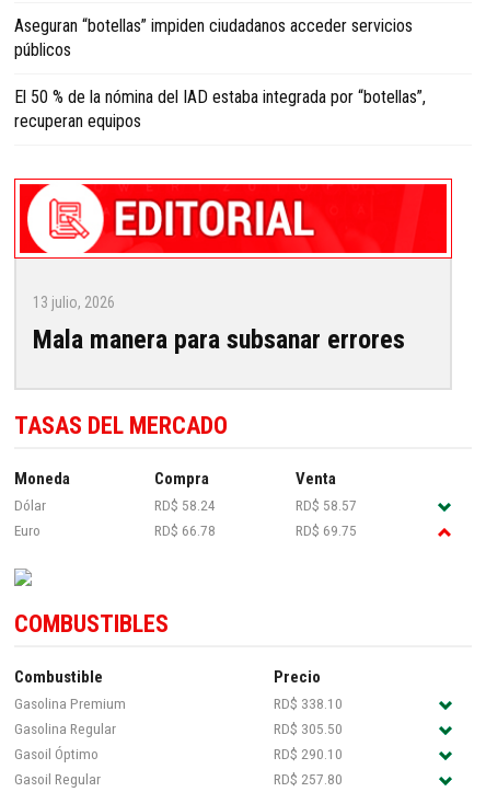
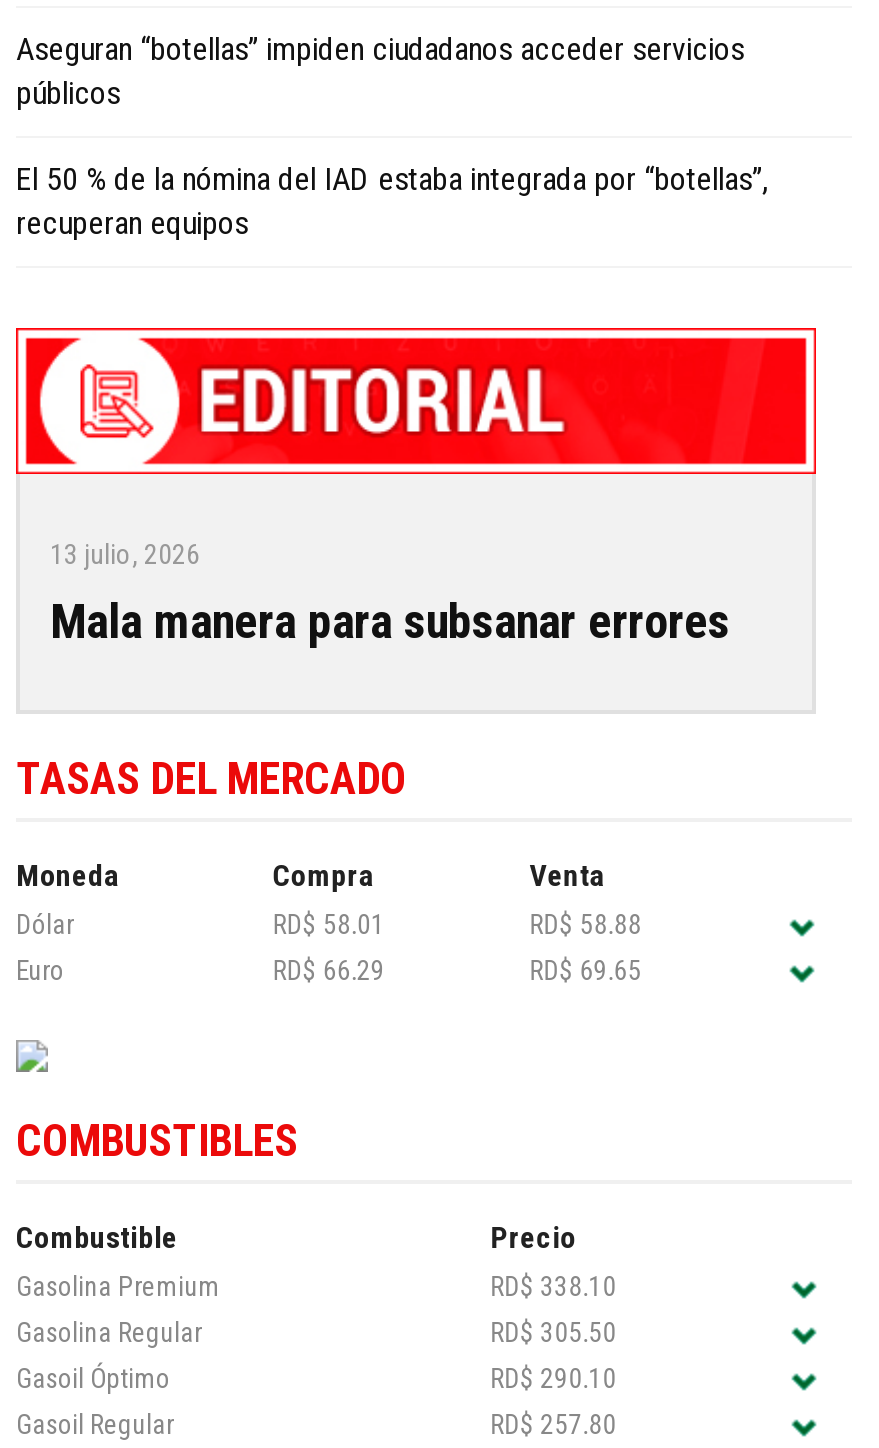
- RD$ 58.24
+ RD$ 58.01

- RD$ 58.57
+ RD$ 58.88

- RD$ 66.78
+ RD$ 66.29

- RD$ 69.75
+ RD$ 69.65
